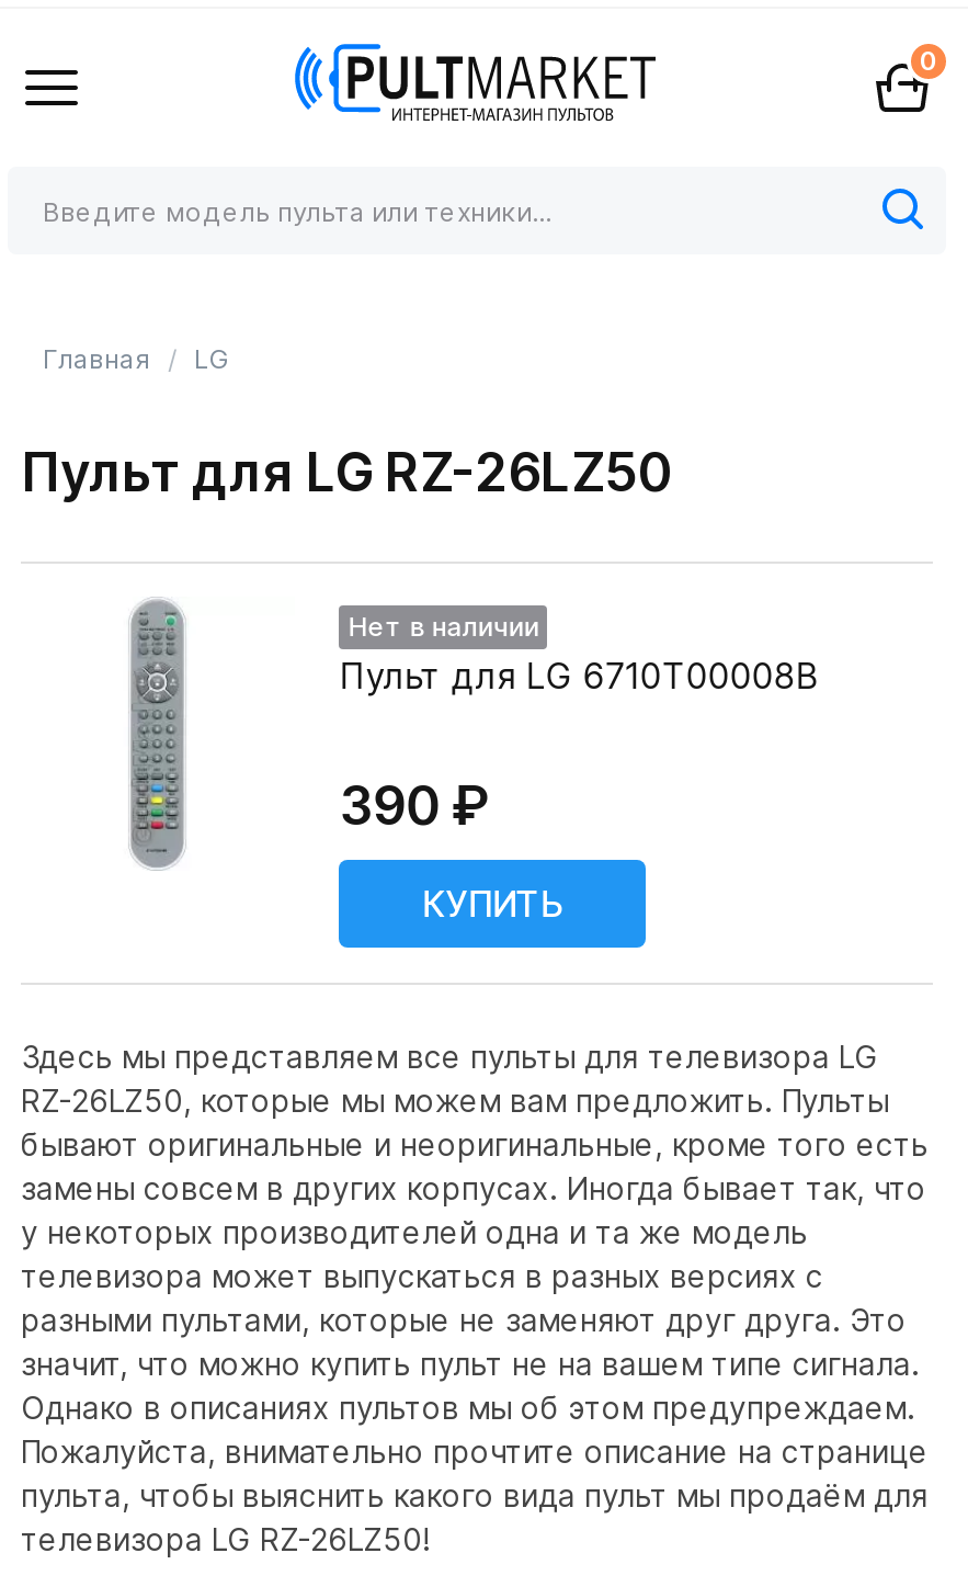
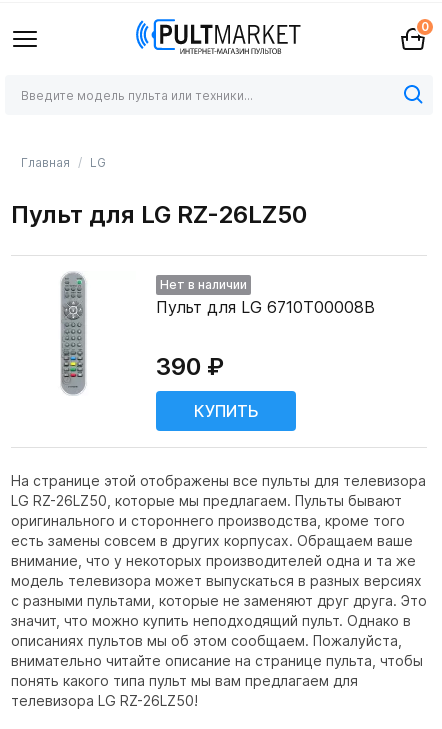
- Здесь мы представляем все пульты для телевизора LG
- RZ-26LZ50, которые мы можем вам предложить. Пульты
- бывают оригинальные и неоригинальные, кроме того есть
- замены совсем в других корпусах. Иногда бывает так, что
- у некоторых производителей одна и та же модель
- телевизора может выпускаться в разных версиях с
- разными пультами, которые не заменяют друг друга. Это
- значит, что можно купить пульт не на вашем типе сигнала.
- Однако в описаниях пультов мы об этом предупреждаем.
- Пожалуйста, внимательно прочтите описание на странице
- пульта, чтобы выяснить какого вида пульт мы продаём для
+ На странице этой отображены все пульты для телевизора
+ LG RZ-26LZ50, которые мы предлагаем. Пульты бывают
+ оригинального и стороннего производства, кроме того
+ есть замены совсем в других корпусах. Обращаем ваше
+ внимание, что у некоторых производителей одна и та же
+ модель телевизора может выпускаться в разных версиях
+ с разными пультами, которые не заменяют друг друга. Это
+ значит, что можно купить неподходящий пульт. Однако в
+ описаниях пультов мы об этом сообщаем. Пожалуйста,
+ внимательно читайте описание на странице пульта, чтобы
+ понять какого типа пульт мы вам предлагаем для
